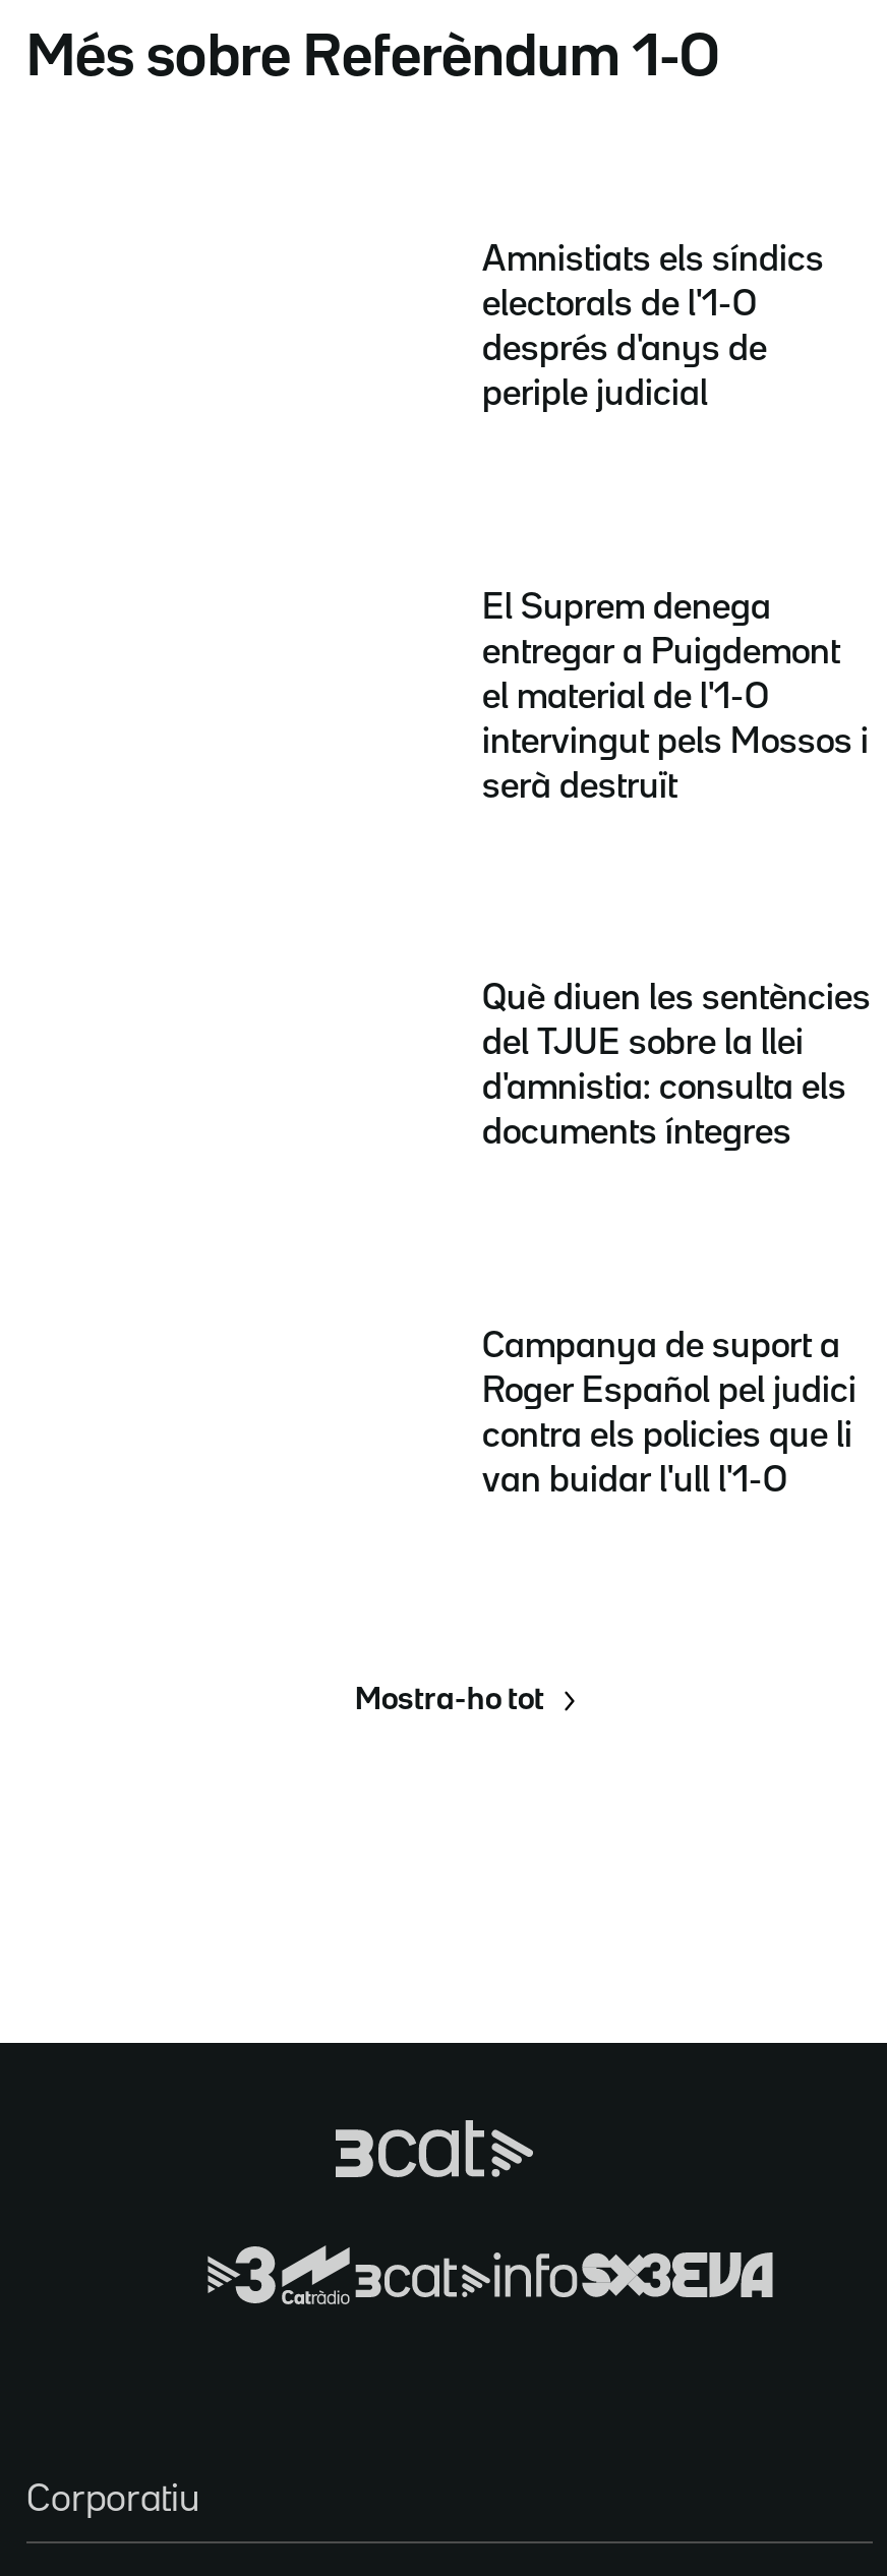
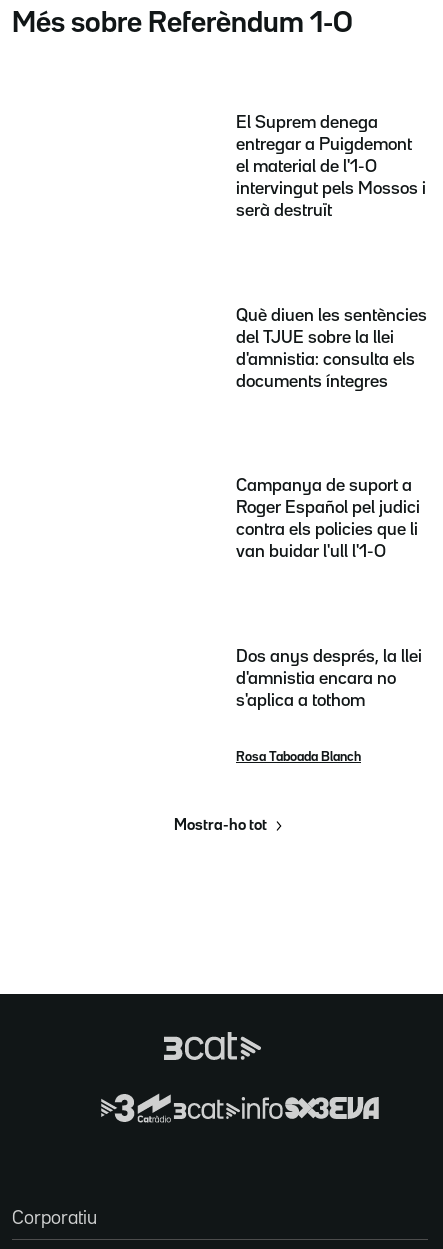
- Amnistiats els síndics
- electorals de l'1-O
- després d'anys de
- periple judicial

moved up: El Suprem denega | entregar a Puigdemont | el material de l'1-O | ... | contra els policies que li | van buidar l'ull l'1-O

+ Dos anys després, la llei
+ d'amnistia encara no
+ s'aplica a tothom

+ Rosa Taboada Blanch
